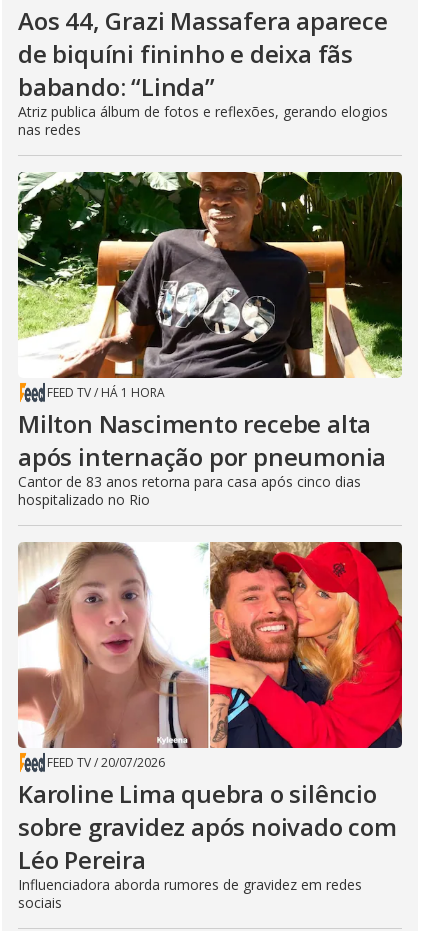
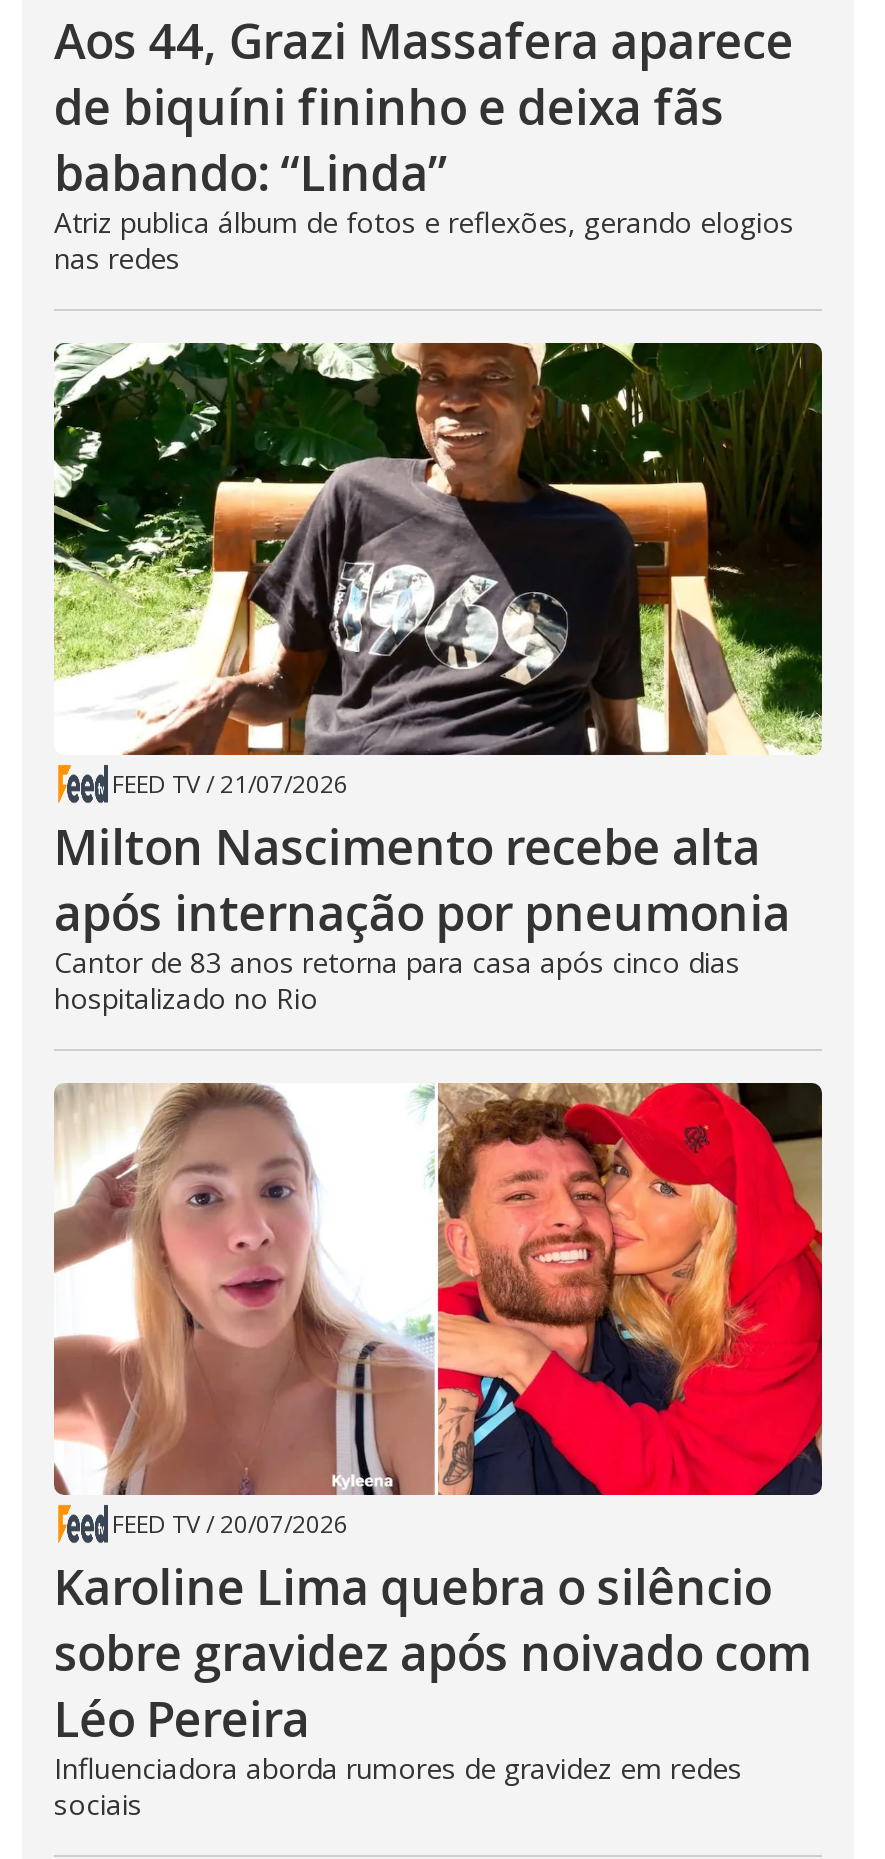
- FEED TV / HÁ 1 HORA
+ FEED TV / 21/07/2026
